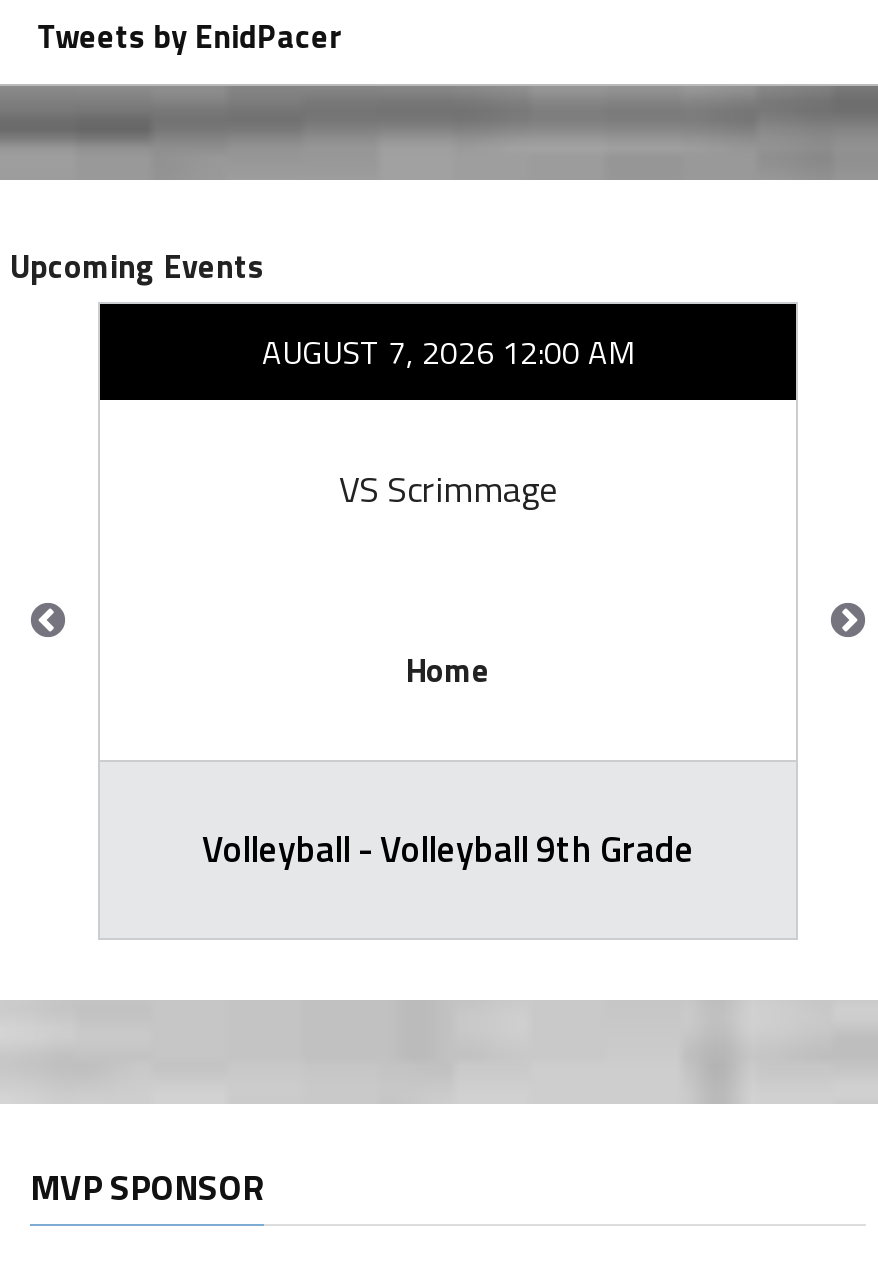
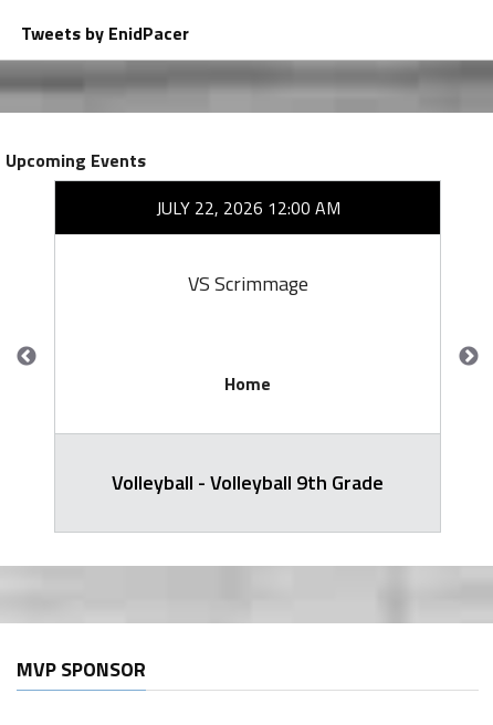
- AUGUST 7, 2026 12:00 AM
+ JULY 22, 2026 12:00 AM
